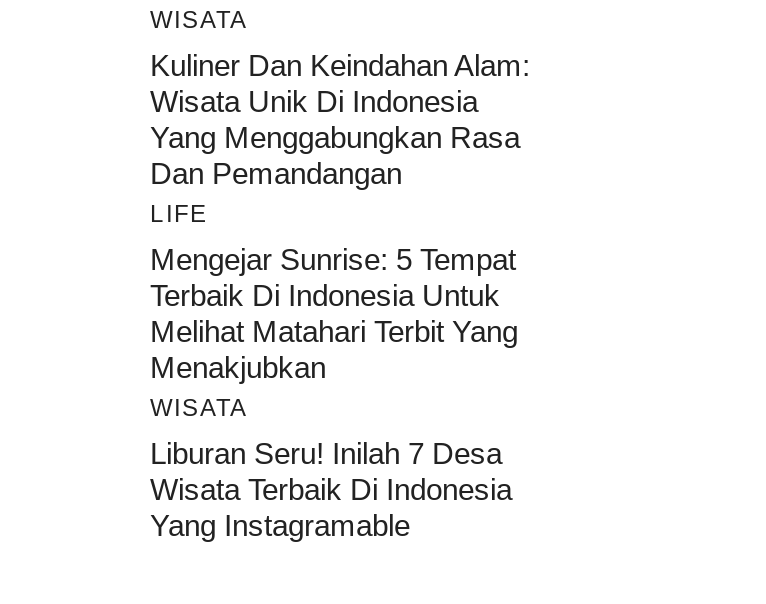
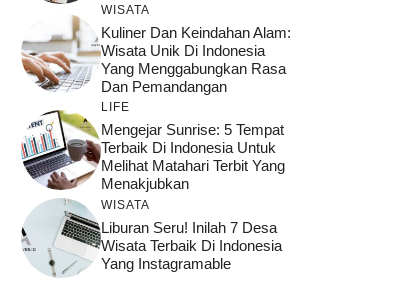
+ [image]

+ [image]

+ [image]
